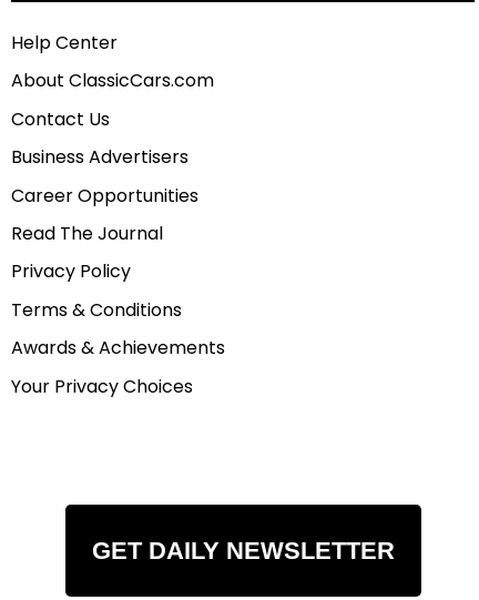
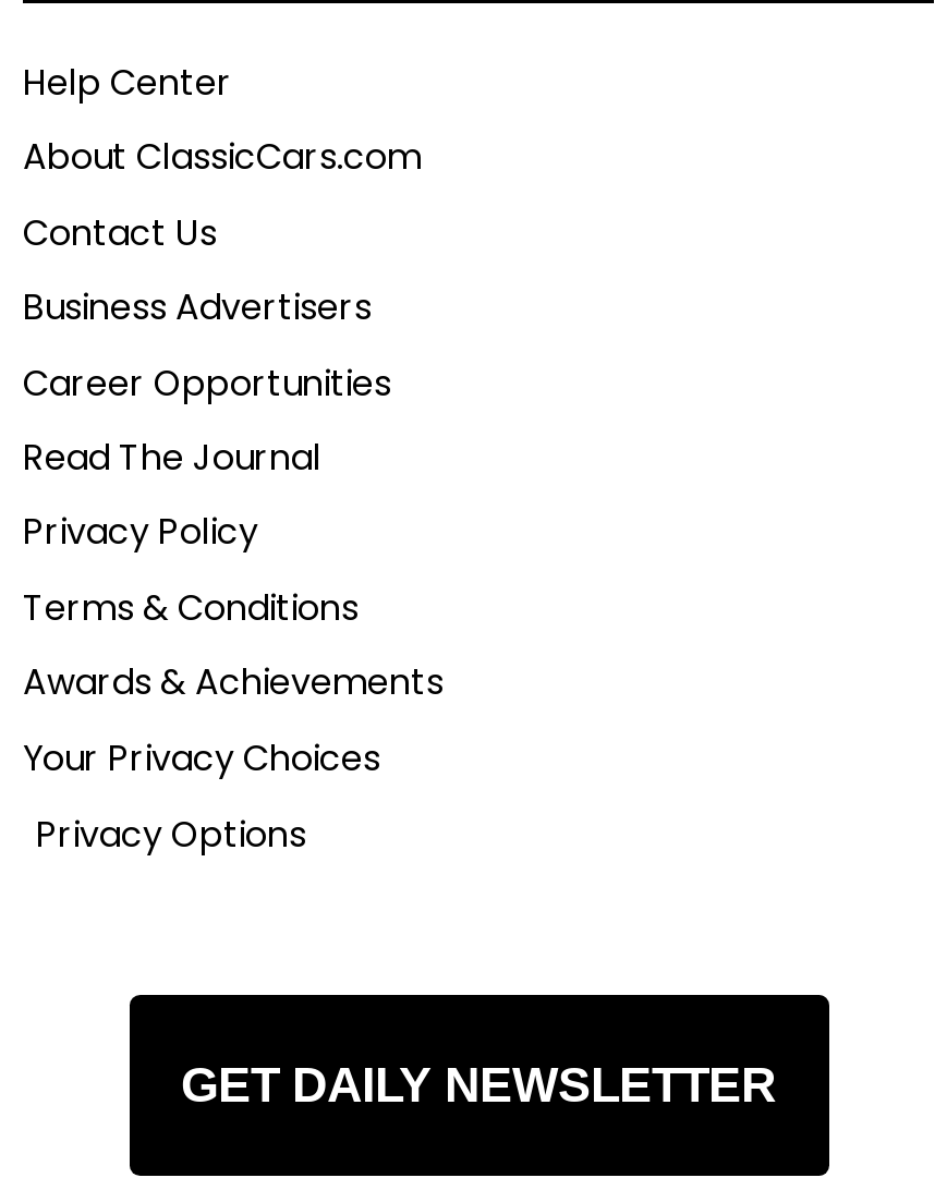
+ Privacy Options
